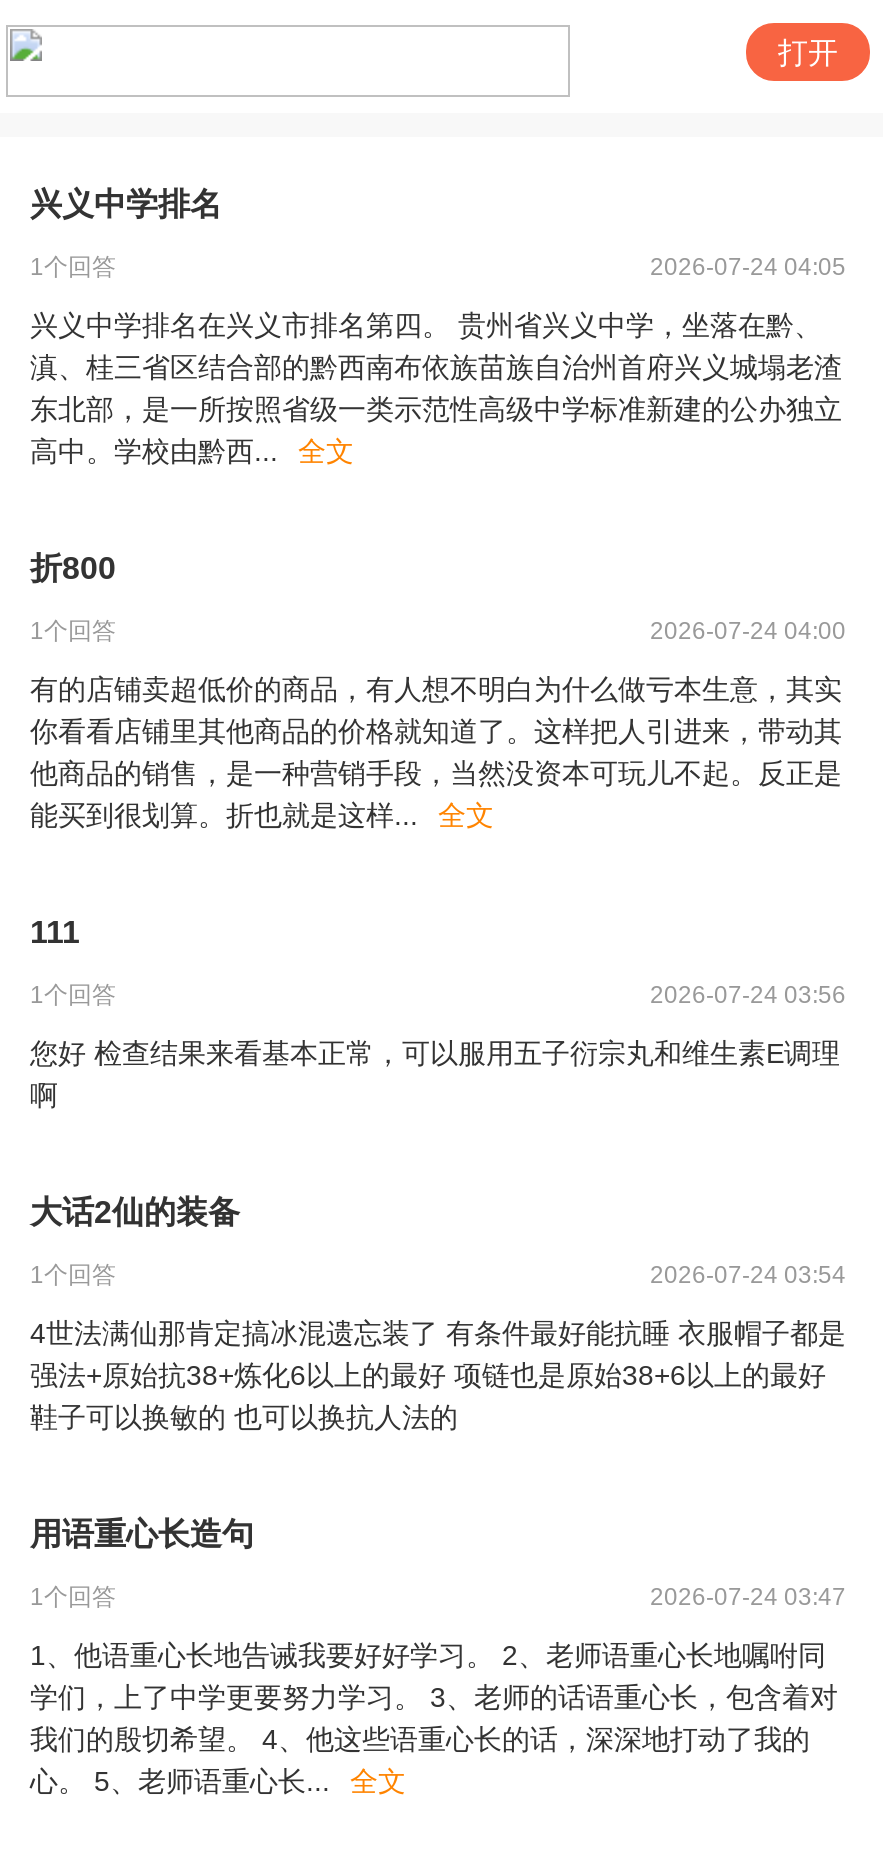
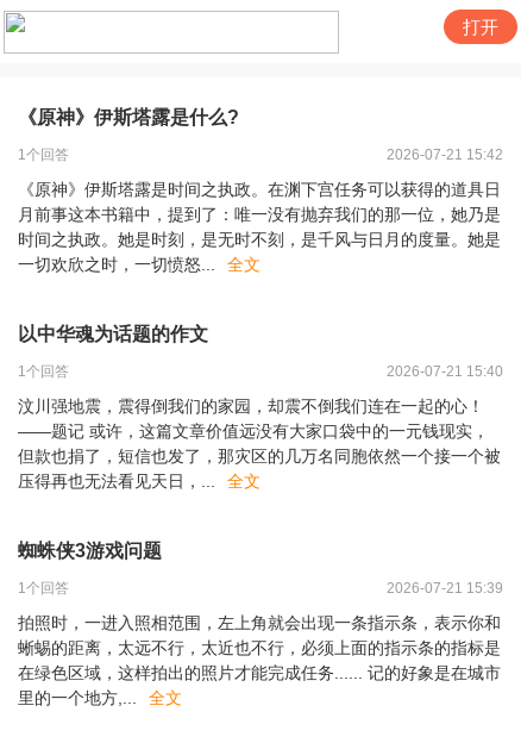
- 兴义中学排名
+ 《原神》伊斯塔露是什么?

- 2026-07-24 04:05
+ 2026-07-21 15:42

- 兴义中学排名在兴义市排名第四。 贵州省兴义中学，坐落在黔、
- 滇、桂三省区结合部的黔西南布依族苗族自治州首府兴义城塌老渣
- 东北部，是一所按照省级一类示范性高级中学标准新建的公办独立
- 高中。学校由黔西...
+ 《原神》伊斯塔露是时间之执政。在渊下宫任务可以获得的道具日
+ 月前事这本书籍中，提到了：唯一没有抛弃我们的那一位，她乃是
+ 时间之执政。她是时刻，是无时不刻，是千风与日月的度量。她是
+ 一切欢欣之时，一切愤怒...

- 折800
+ 以中华魂为话题的作文

- 2026-07-24 04:00
+ 2026-07-21 15:40

- 有的店铺卖超低价的商品，有人想不明白为什么做亏本生意，其实
- 你看看店铺里其他商品的价格就知道了。这样把人引进来，带动其
- 他商品的销售，是一种营销手段，当然没资本可玩儿不起。反正是
- 能买到很划算。折也就是这样...
+ 汶川强地震，震得倒我们的家园，却震不倒我们连在一起的心！
+ ——题记 或许，这篇文章价值远没有大家口袋中的一元钱现实，
+ 但款也捐了，短信也发了，那灾区的几万名同胞依然一个接一个被
+ 压得再也无法看见天日，...

- 111
+ 蜘蛛侠3游戏问题

- 2026-07-24 03:56
- 您好 检查结果来看基本正常，可以服用五子衍宗丸和维生素E调理
- 啊
- 大话2仙的装备
- 1个回答
- 2026-07-24 03:54
- 4世法满仙那肯定搞冰混遗忘装了 有条件最好能抗睡 衣服帽子都是
- 强法+原始抗38+炼化6以上的最好 项链也是原始38+6以上的最好
- 鞋子可以换敏的 也可以换抗人法的
- 用语重心长造句
- 1个回答
- 2026-07-24 03:47
- 1、他语重心长地告诫我要好好学习。 2、老师语重心长地嘱咐同
- 学们，上了中学更要努力学习。 3、老师的话语重心长，包含着对
- 我们的殷切希望。 4、他这些语重心长的话，深深地打动了我的
- 心。 5、老师语重心长...
+ 2026-07-21 15:39
+ 拍照时，一进入照相范围，左上角就会出现一条指示条，表示你和
+ 蜥蜴的距离，太远不行，太近也不行，必须上面的指示条的指标是
+ 在绿色区域，这样拍出的照片才能完成任务...... 记的好象是在城市
+ 里的一个地方,...
